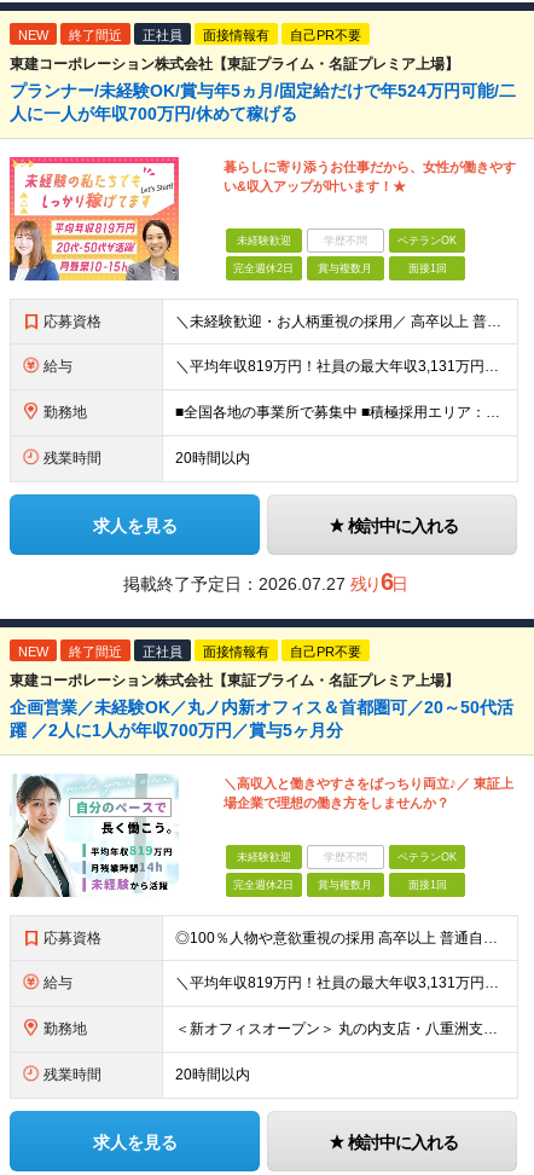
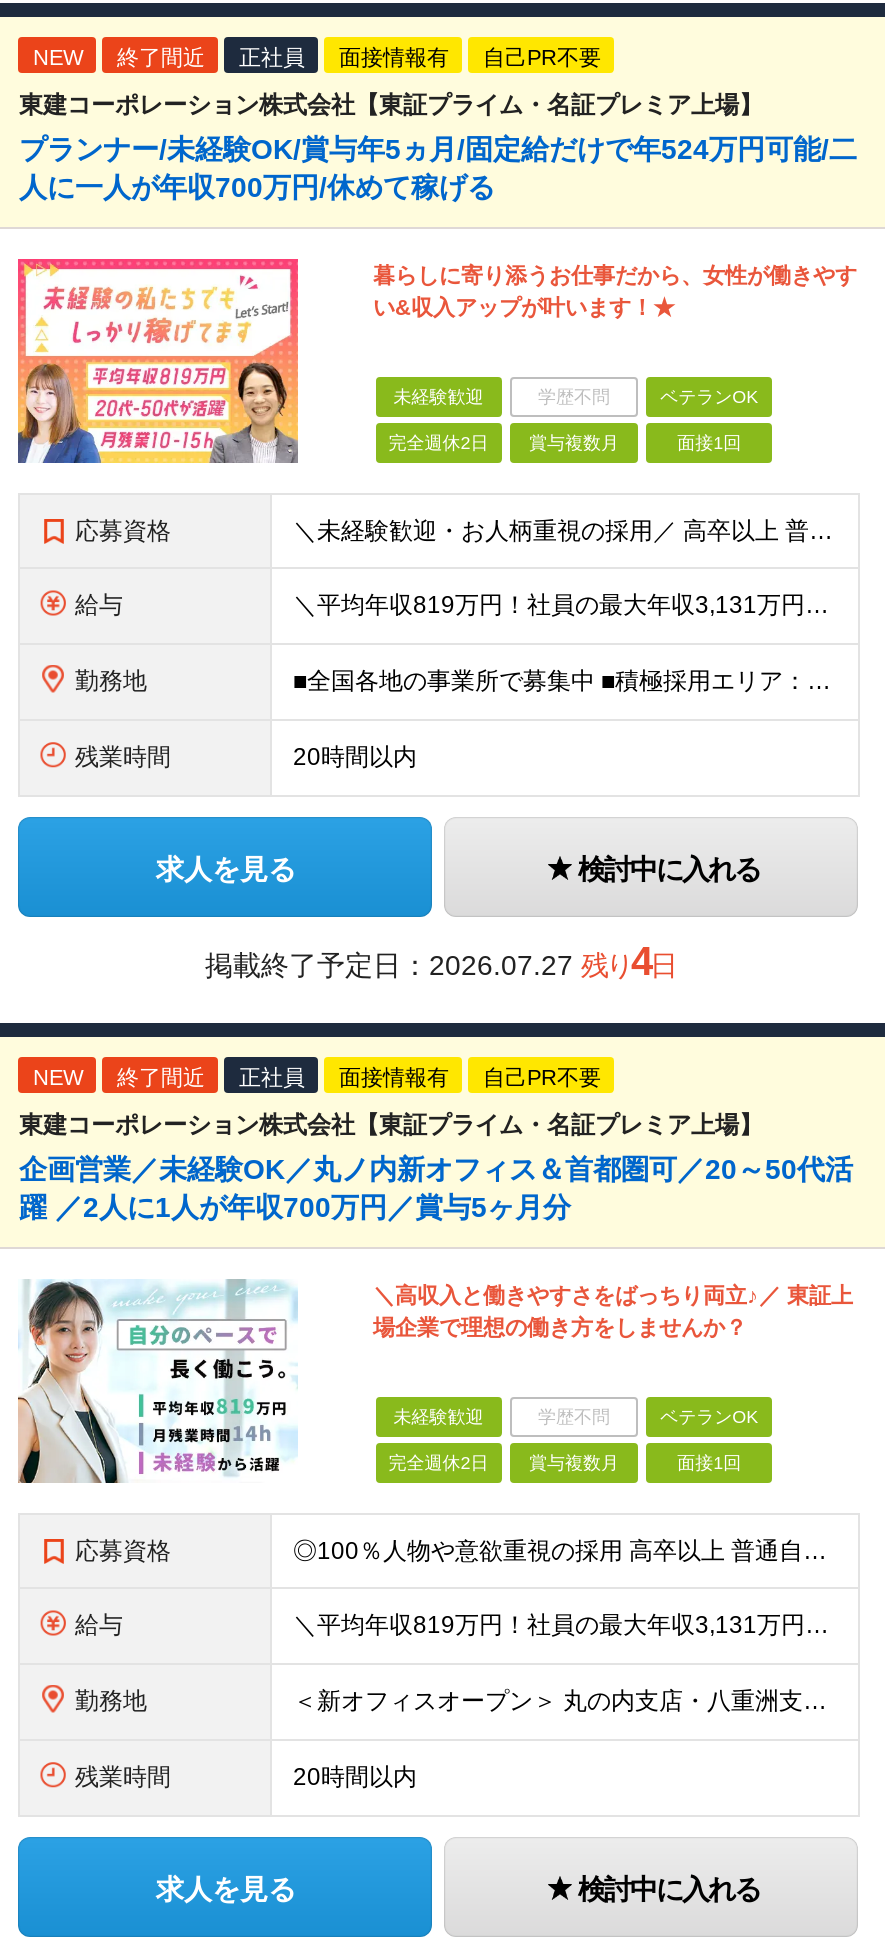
- 掲載終了予定日：2026.07.27 残り6日
+ 掲載終了予定日：2026.07.27 残り4日
